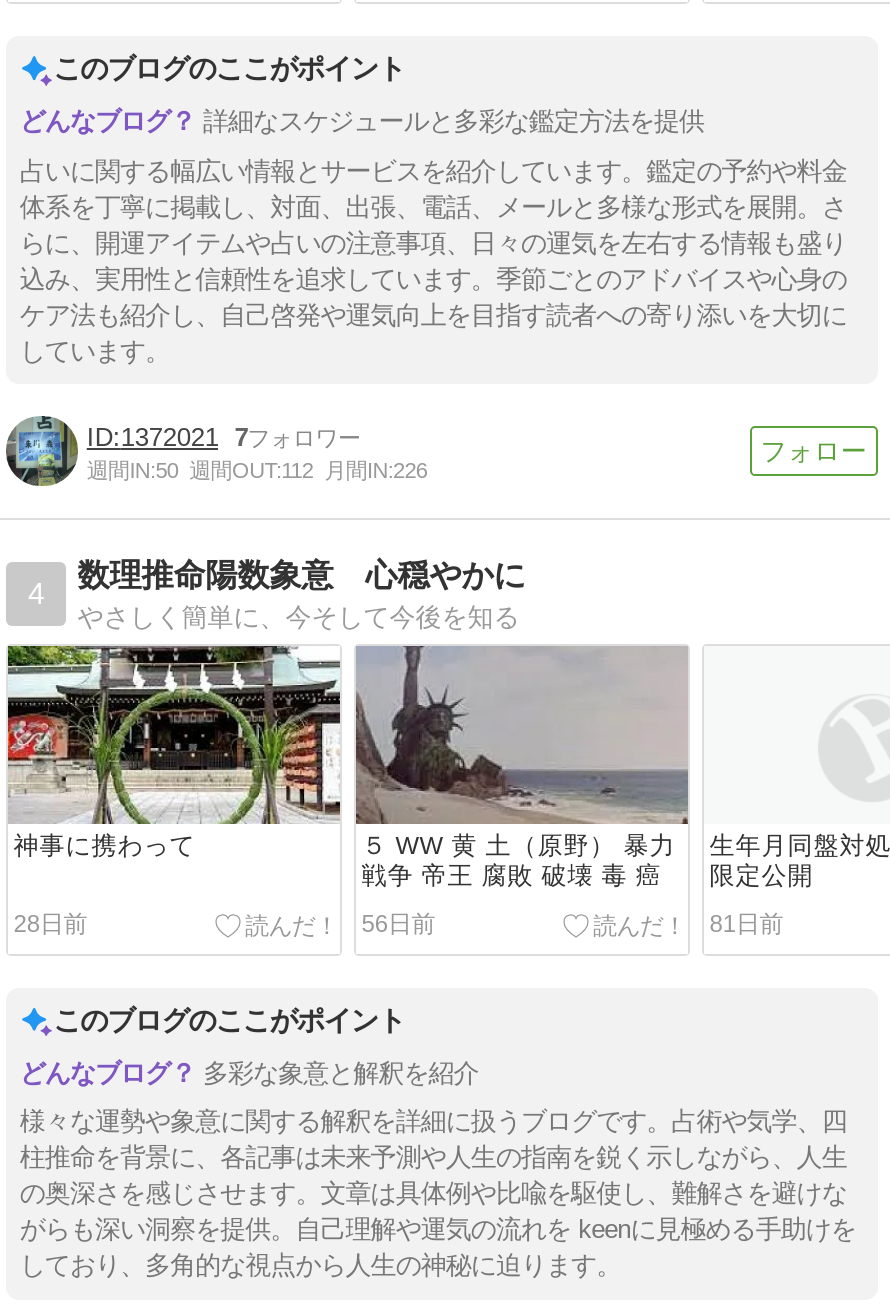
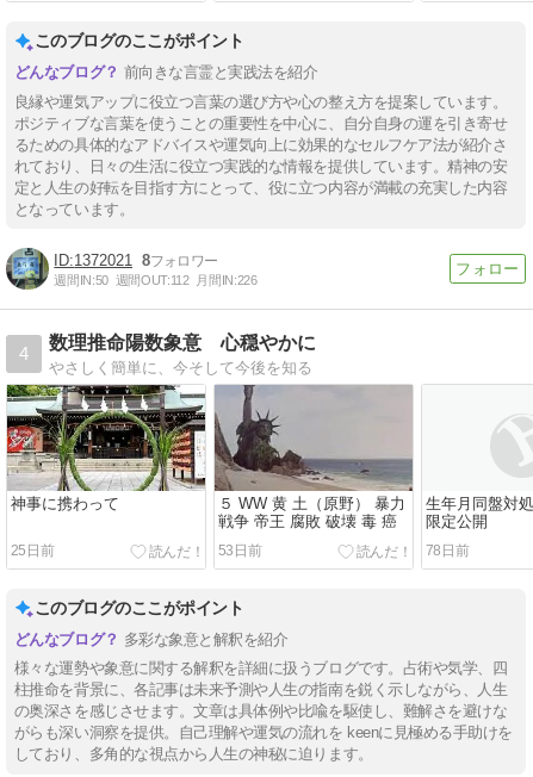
- 詳細なスケジュールと多彩な鑑定方法を提供
+ 前向きな言霊と実践法を紹介

- 占いに関する幅広い情報とサービスを紹介しています。鑑定の予約や料金
- 体系を丁寧に掲載し、対面、出張、電話、メールと多様な形式を展開。さ
- らに、開運アイテムや占いの注意事項、日々の運気を左右する情報も盛り
- 込み、実用性と信頼性を追求しています。季節ごとのアドバイスや心身の
- ケア法も紹介し、自己啓発や運気向上を目指す読者への寄り添いを大切に
- しています。
+ 良縁や運気アップに役立つ言葉の選び方や心の整え方を提案しています。
+ ポジティブな言葉を使うことの重要性を中心に、自分自身の運を引き寄せ
+ るための具体的なアドバイスや運気向上に効果的なセルフケア法が紹介さ
+ れており、日々の生活に役立つ実践的な情報を提供しています。精神の安
+ 定と人生の好転を目指す方にとって、役に立つ内容が満載の充実した内容
+ となっています。

- 1372021 7
+ 1372021 8

- 28日前
+ 25日前

- 56日前
+ 53日前

- 81日前
+ 78日前
